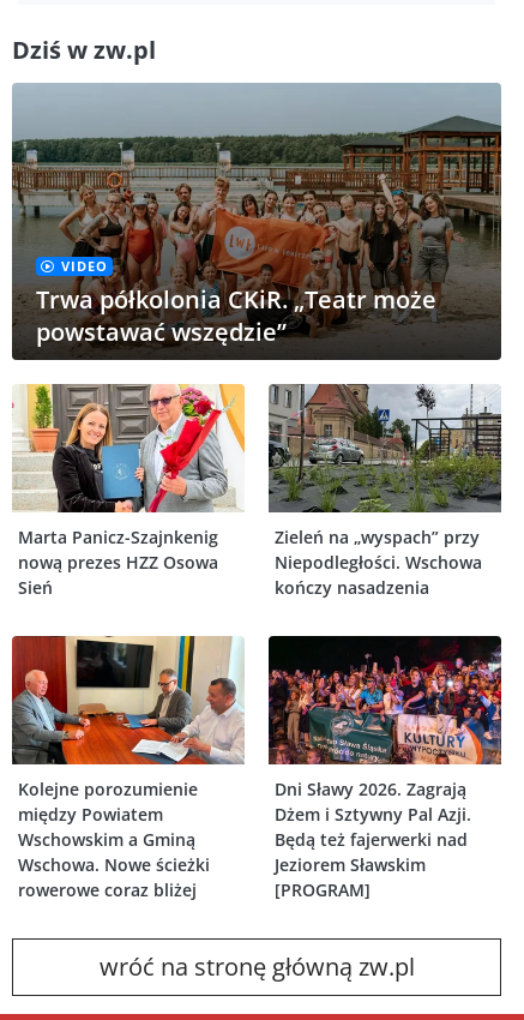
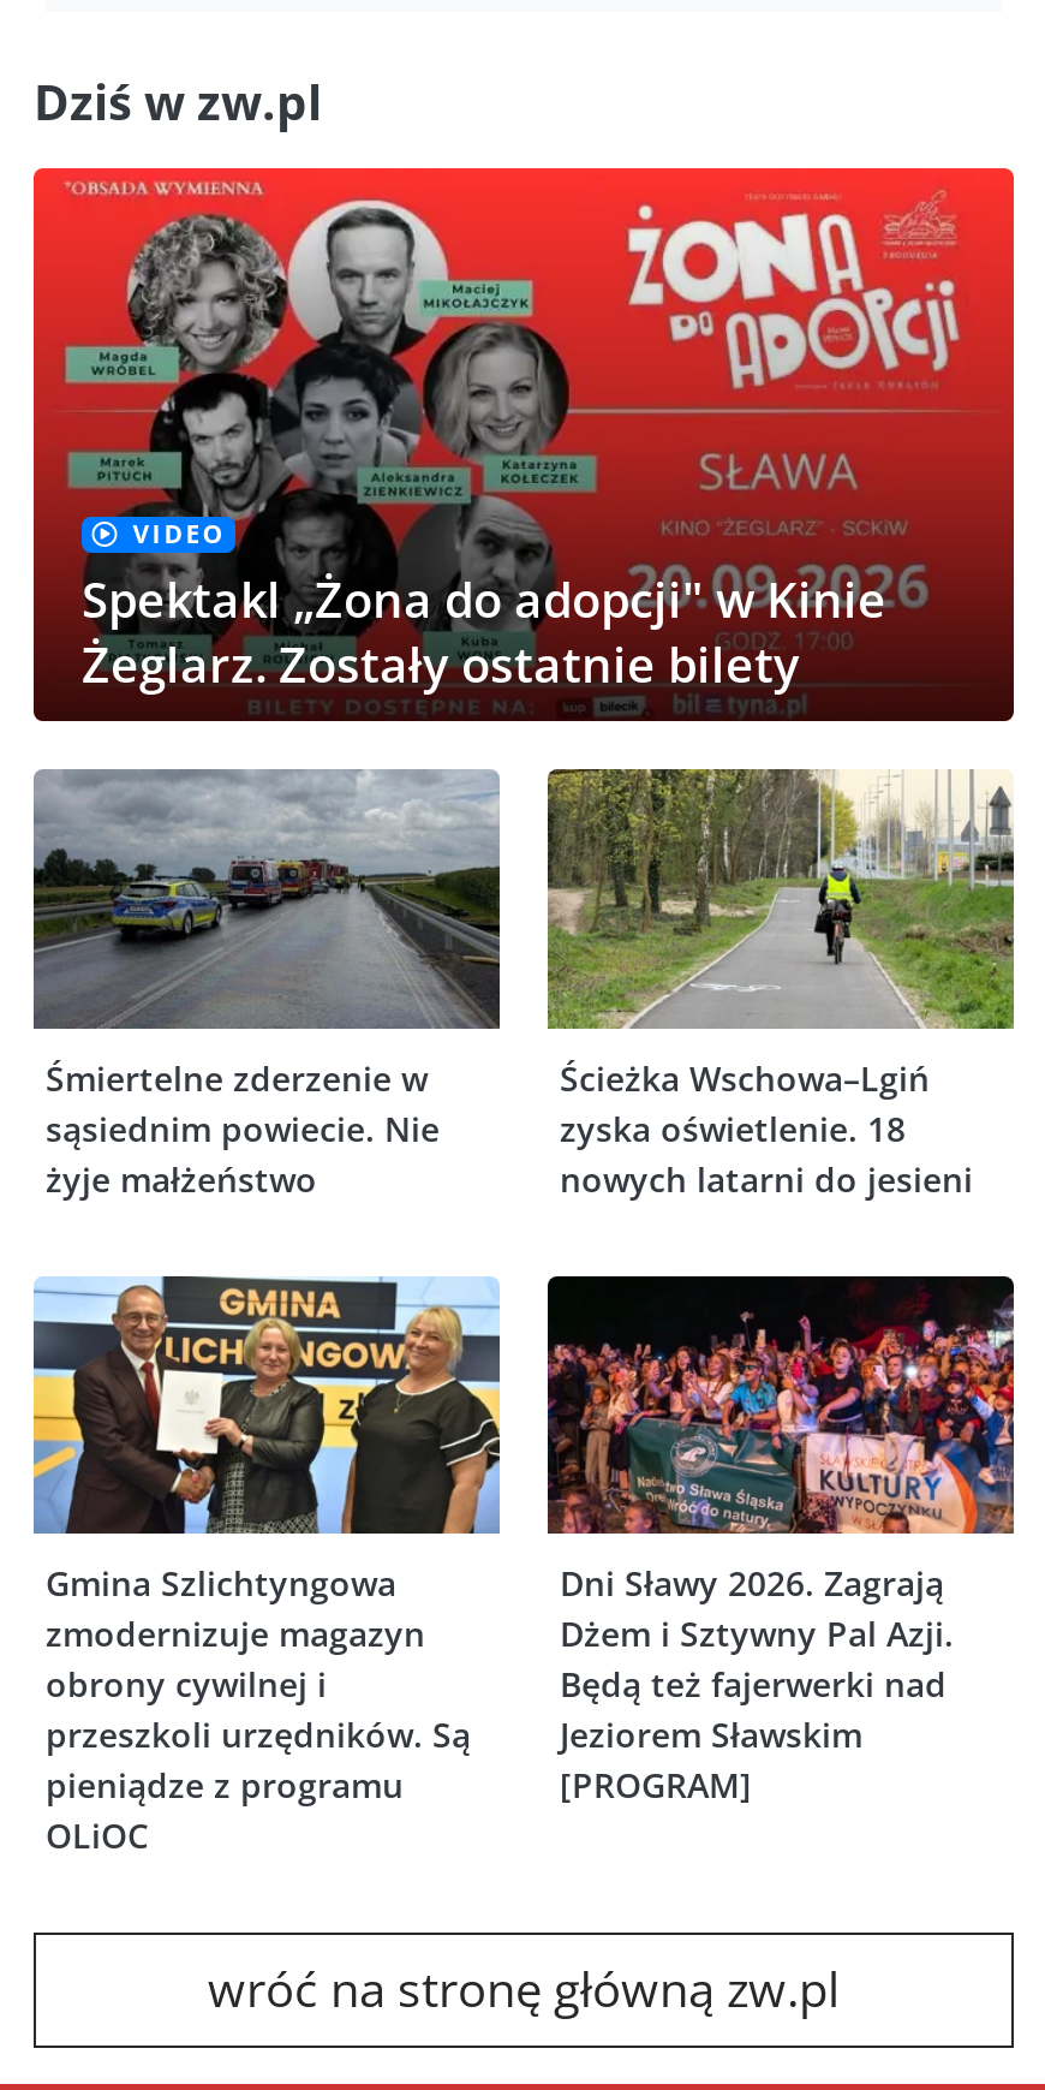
- [image]
- Trwa półkolonia CKiR. „Teatr może
- powstawać wszędzie”
+ [image]
+ Spektakl „Żona do adopcji" w Kinie
+ Żeglarz. Zostały ostatnie bilety

- [image]
- Marta Panicz-Szajnkenig
- nową prezes HZZ Osowa
- Sień
+ [image]
+ Śmiertelne zderzenie w
+ sąsiednim powiecie. Nie
+ żyje małżeństwo

- [image]
- Zieleń na „wyspach” przy
- Niepodległości. Wschowa
- kończy nasadzenia
+ [image]
+ Ścieżka Wschowa–Lgiń
+ zyska oświetlenie. 18
+ nowych latarni do jesieni

- [image]
- Kolejne porozumienie
- między Powiatem
- Wschowskim a Gminą
- Wschowa. Nowe ścieżki
- rowerowe coraz bliżej
+ [image]
+ Gmina Szlichtyngowa
+ zmodernizuje magazyn
+ obrony cywilnej i
+ przeszkoli urzędników. Są
+ pieniądze z programu
+ OLiOC
